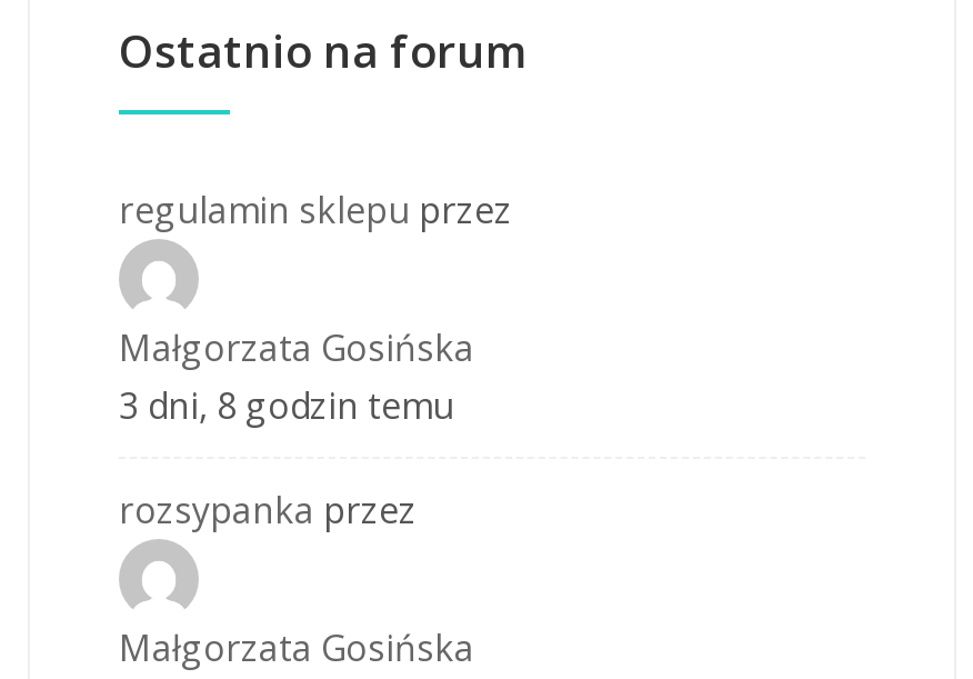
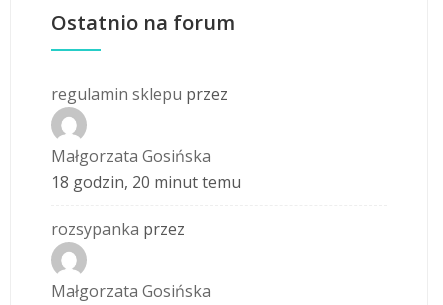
- 3 dni, 8 godzin temu
+ 18 godzin, 20 minut temu
